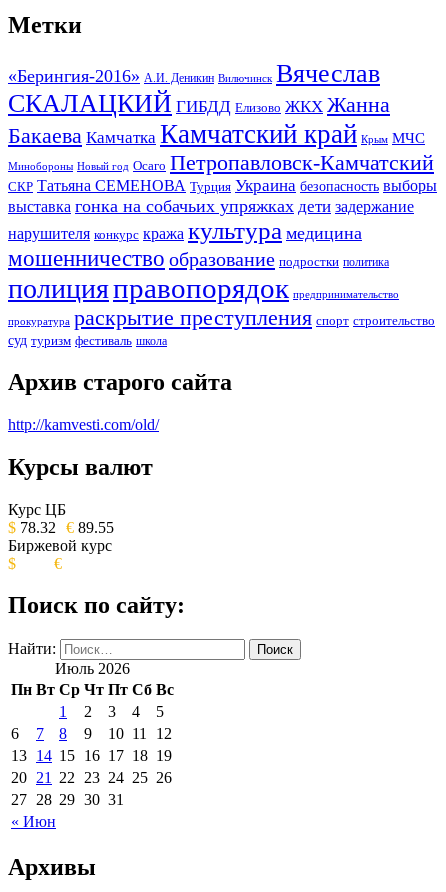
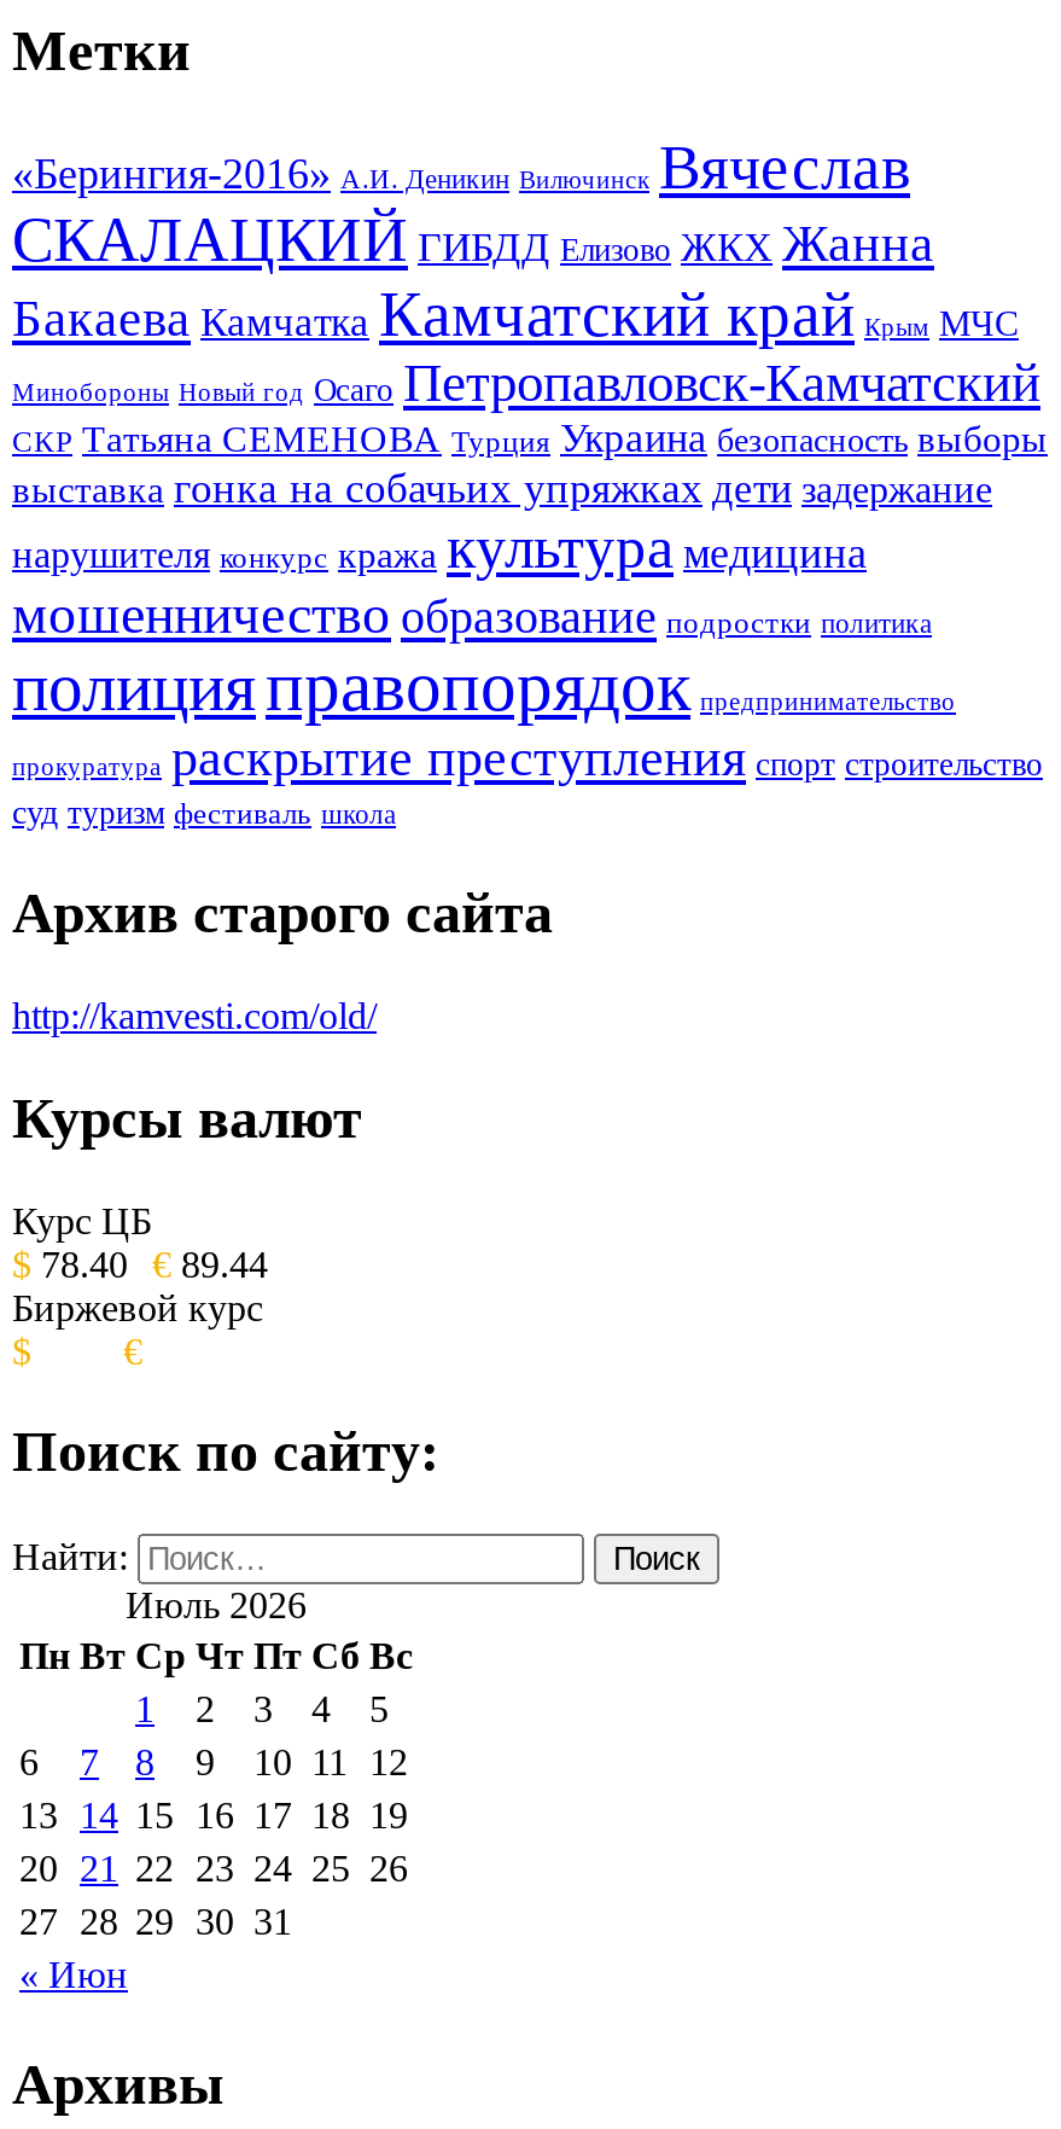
- $ 78.32 € 89.55
+ $ 78.40 € 89.44
